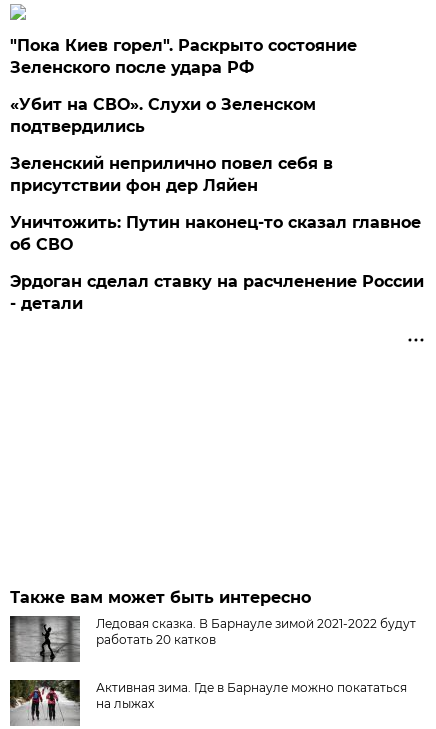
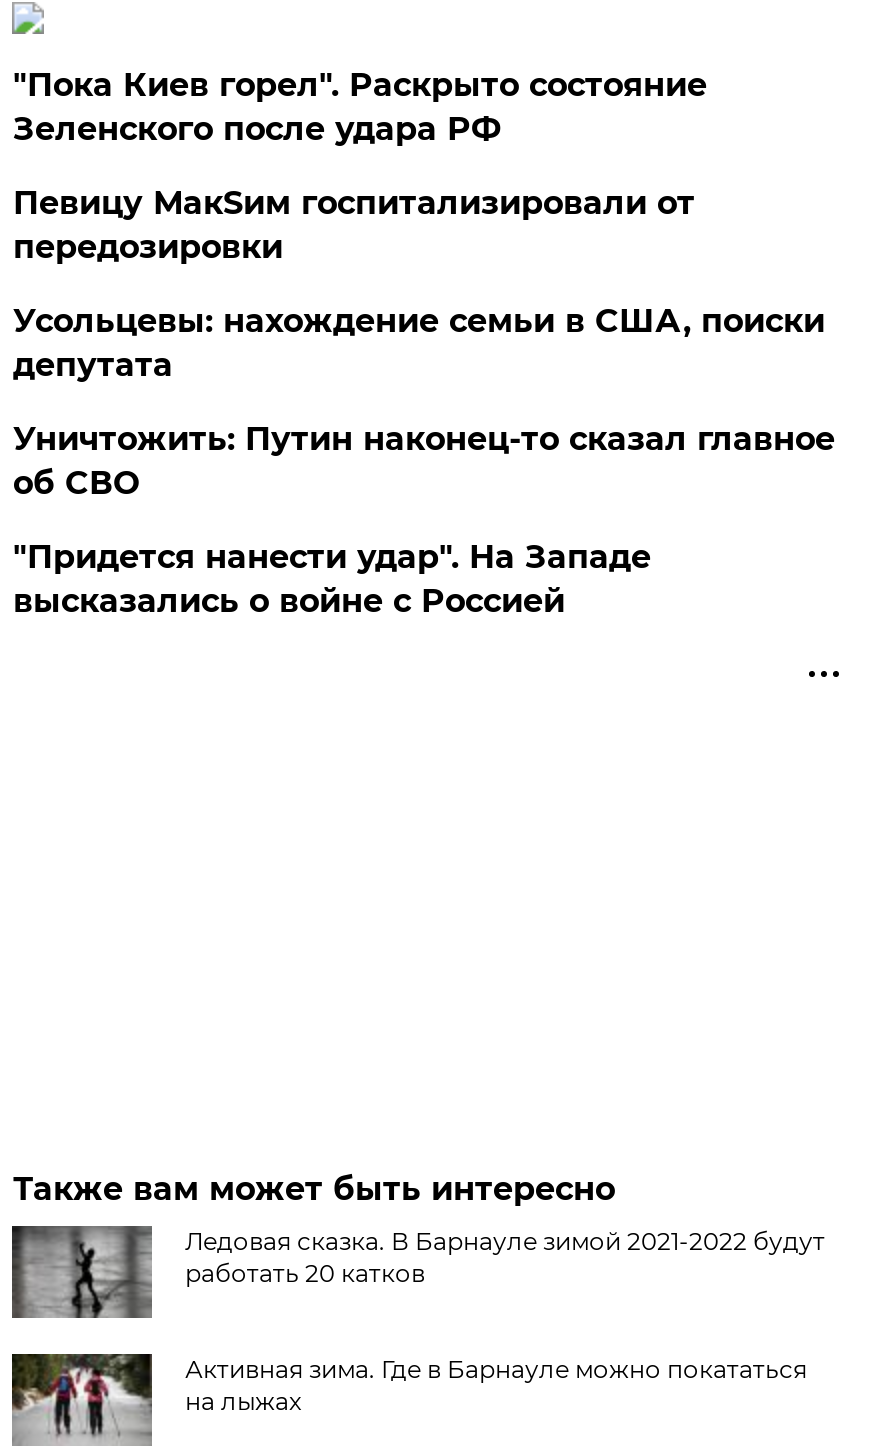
- «Убит на СВО». Слухи о Зеленском
- подтвердились
+ Певицу МакSим госпитализировали от
+ передозировки

- Зеленский неприлично повел cебя в
- присутствии фон дер Ляйен
+ Усольцевы: нахождение семьи в США, поиски
+ депутата

- Эрдоган сделал ставку на расчленение России
- - детали
+ "Придется нанести удар". На Западе
+ высказались о войне с Россией
